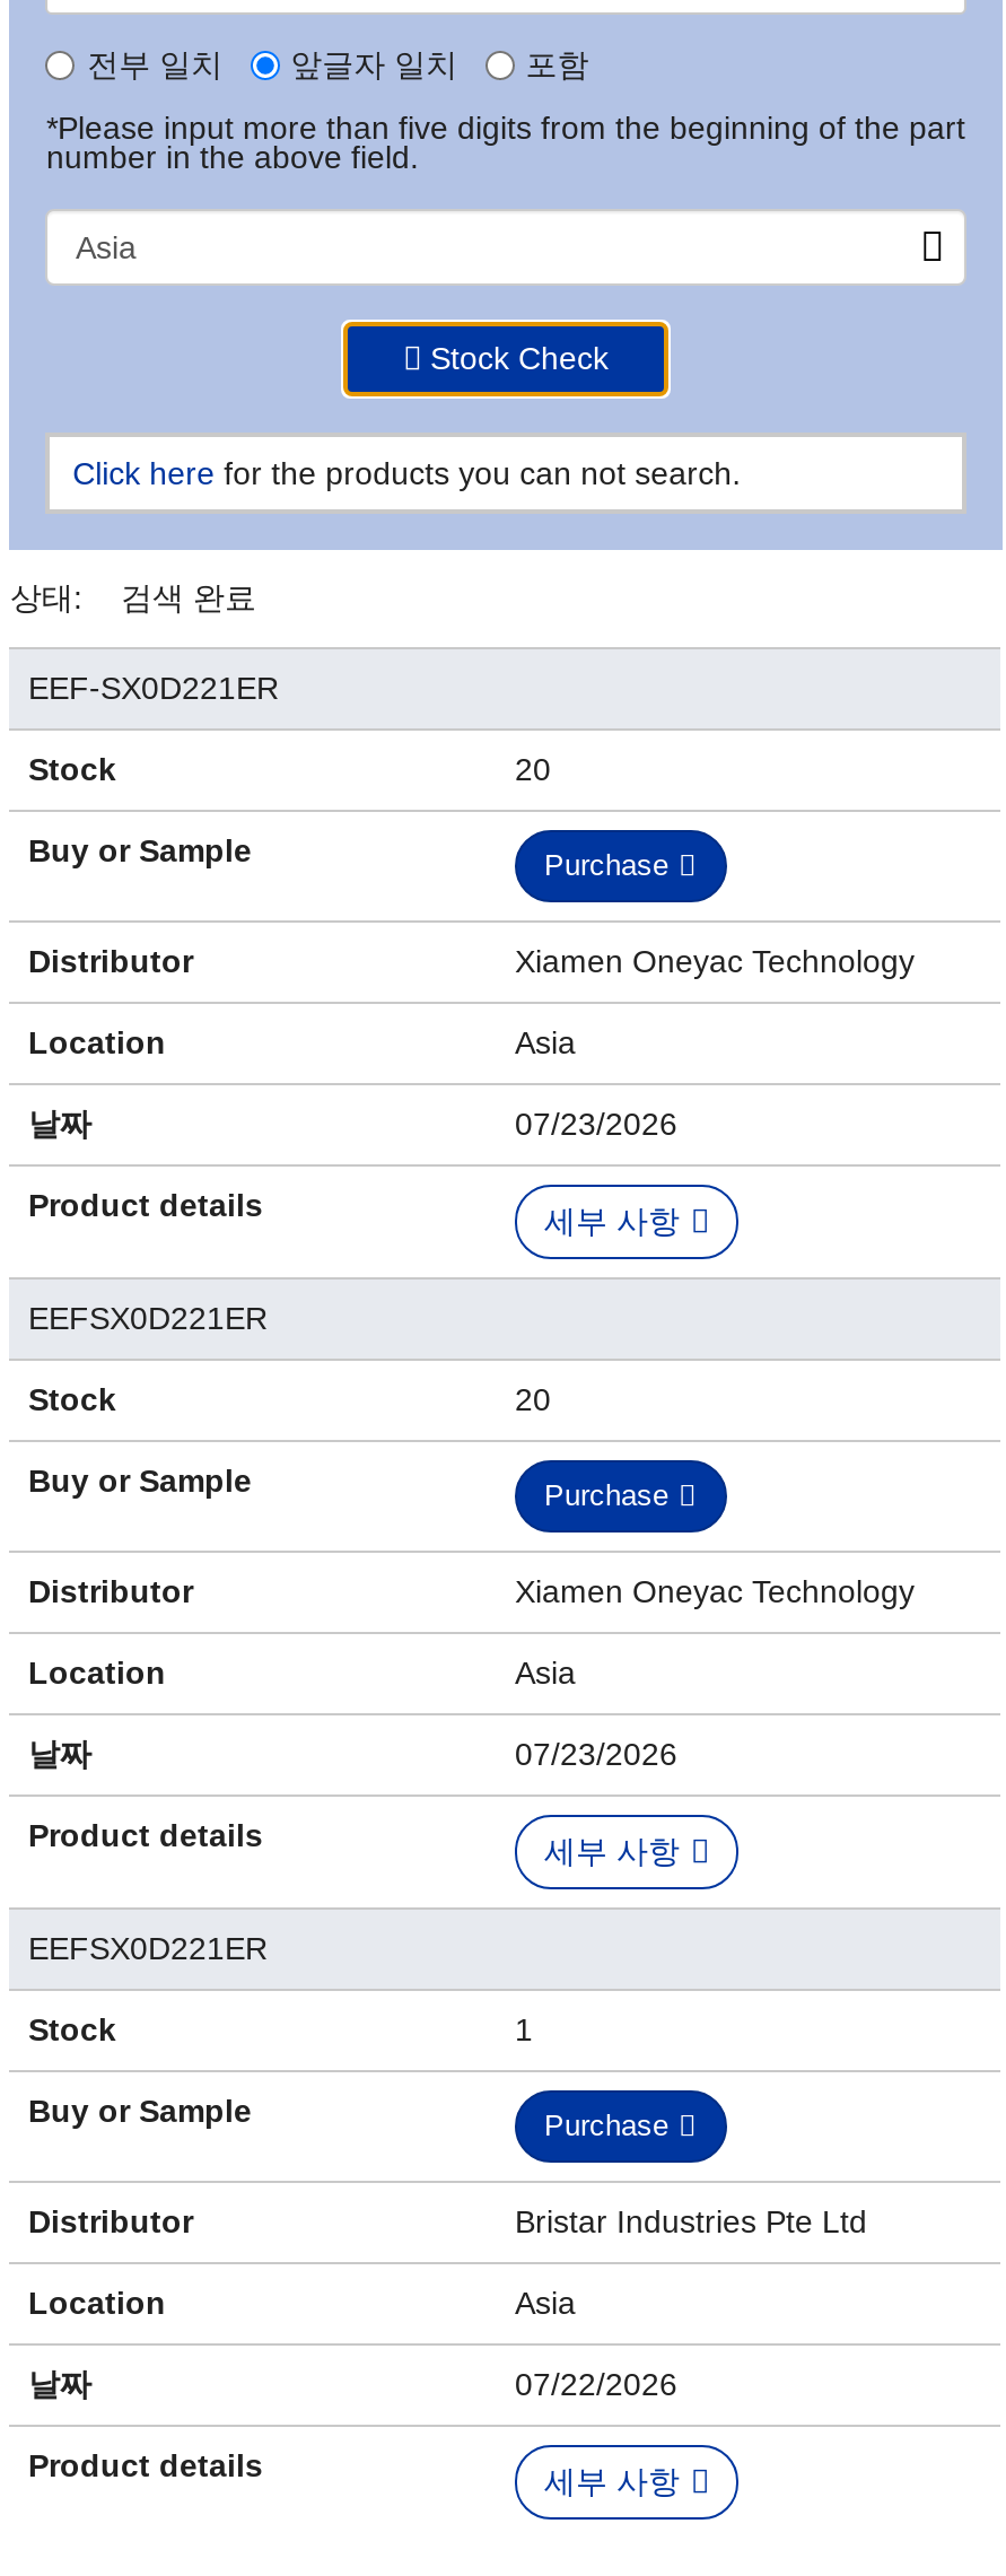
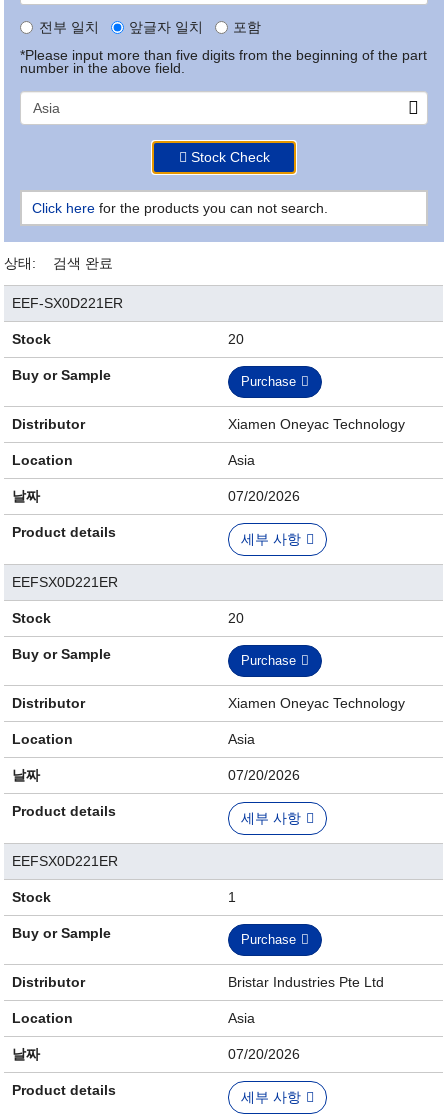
- 07/23/2026
+ 07/20/2026

- 07/23/2026
+ 07/20/2026

- 07/22/2026
+ 07/20/2026
